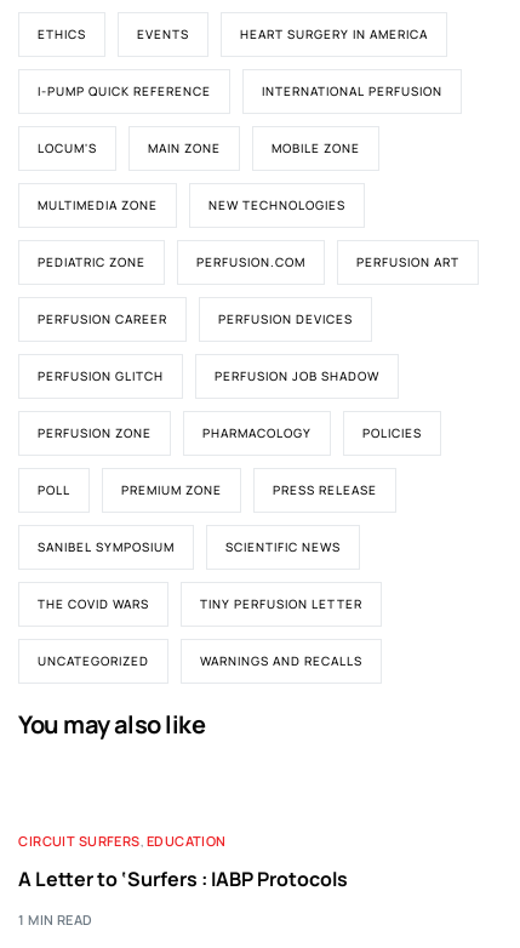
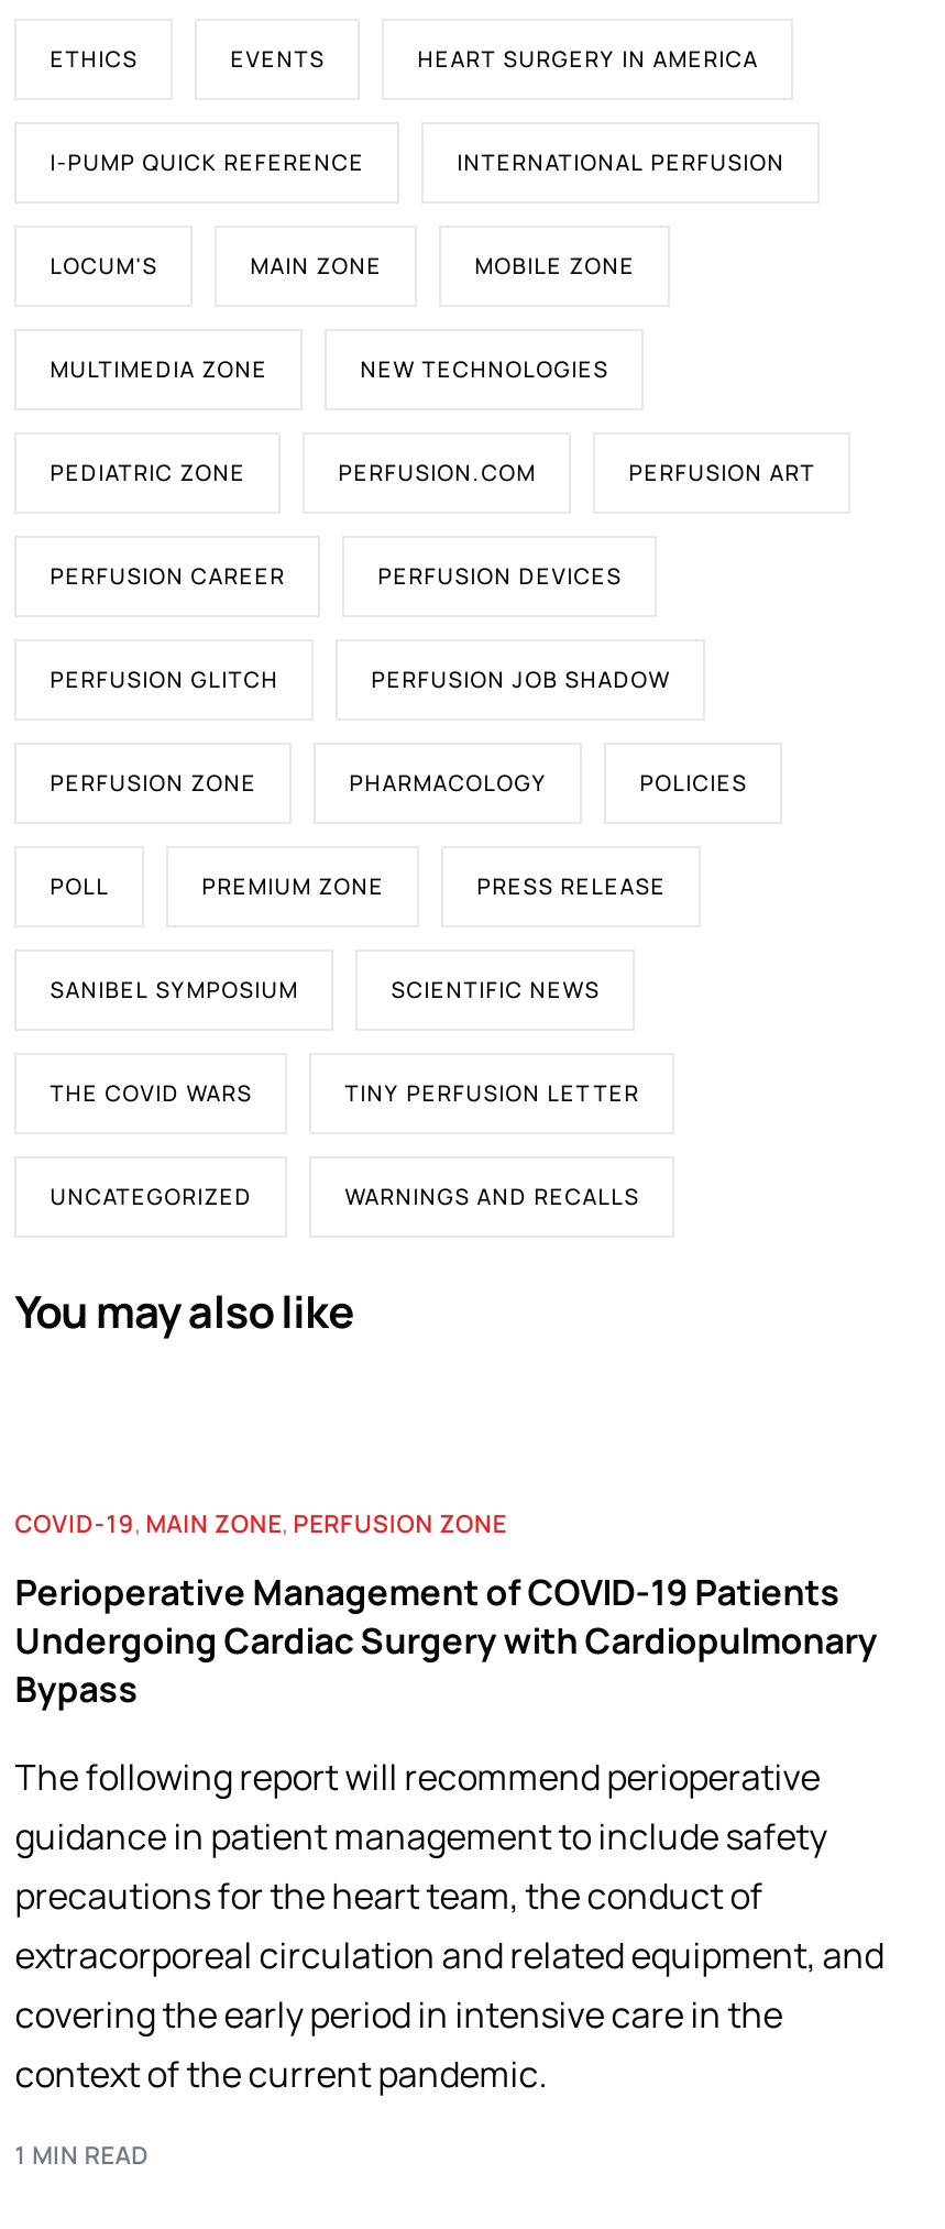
- CIRCUIT SURFERS, EDUCATION
- A Letter to ‘Surfers : IABP Protocols
+ COVID-19, MAIN ZONE, PERFUSION ZONE
+ Perioperative Management of COVID-19 Patients
+ Undergoing Cardiac Surgery with Cardiopulmonary
+ Bypass
+ The following report will recommend perioperative
+ guidance in patient management to include safety
+ precautions for the heart team, the conduct of
+ extracorporeal circulation and related equipment, and
+ covering the early period in intensive care in the
+ context of the current pandemic.
